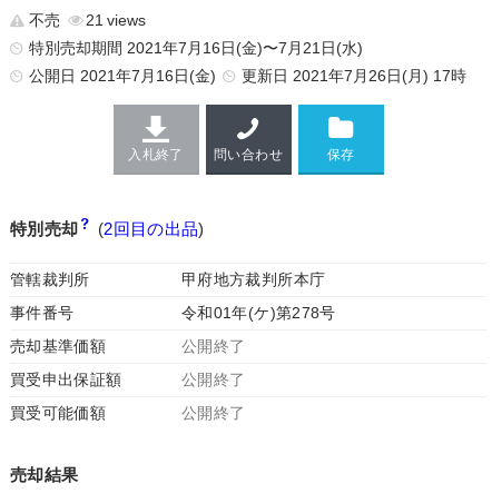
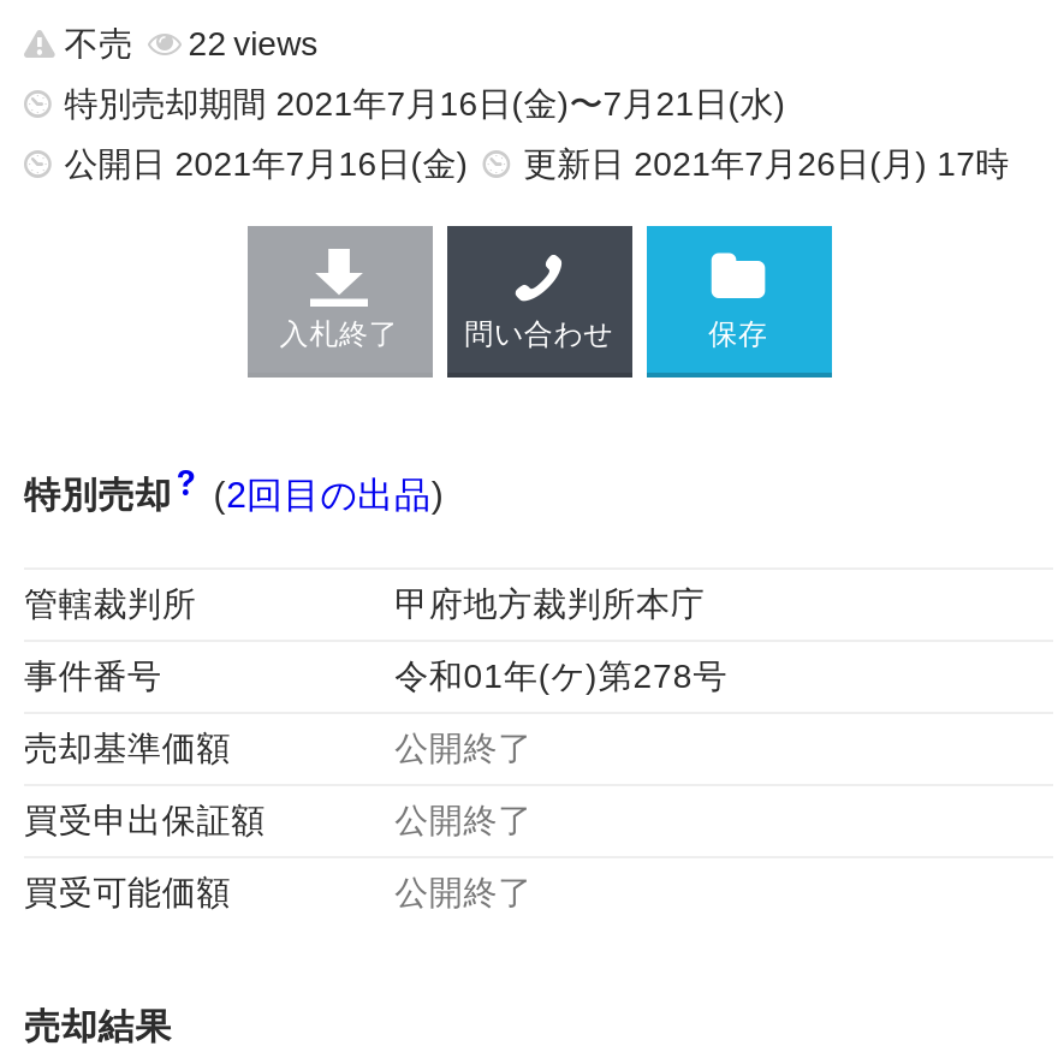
- 不売 21
+ 不売 22
